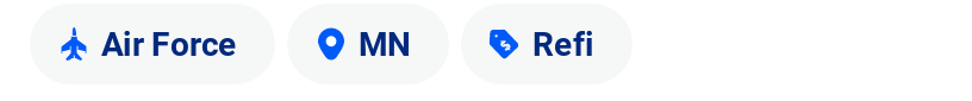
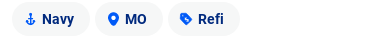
- Air Force
- MN
+ Navy
+ MO
